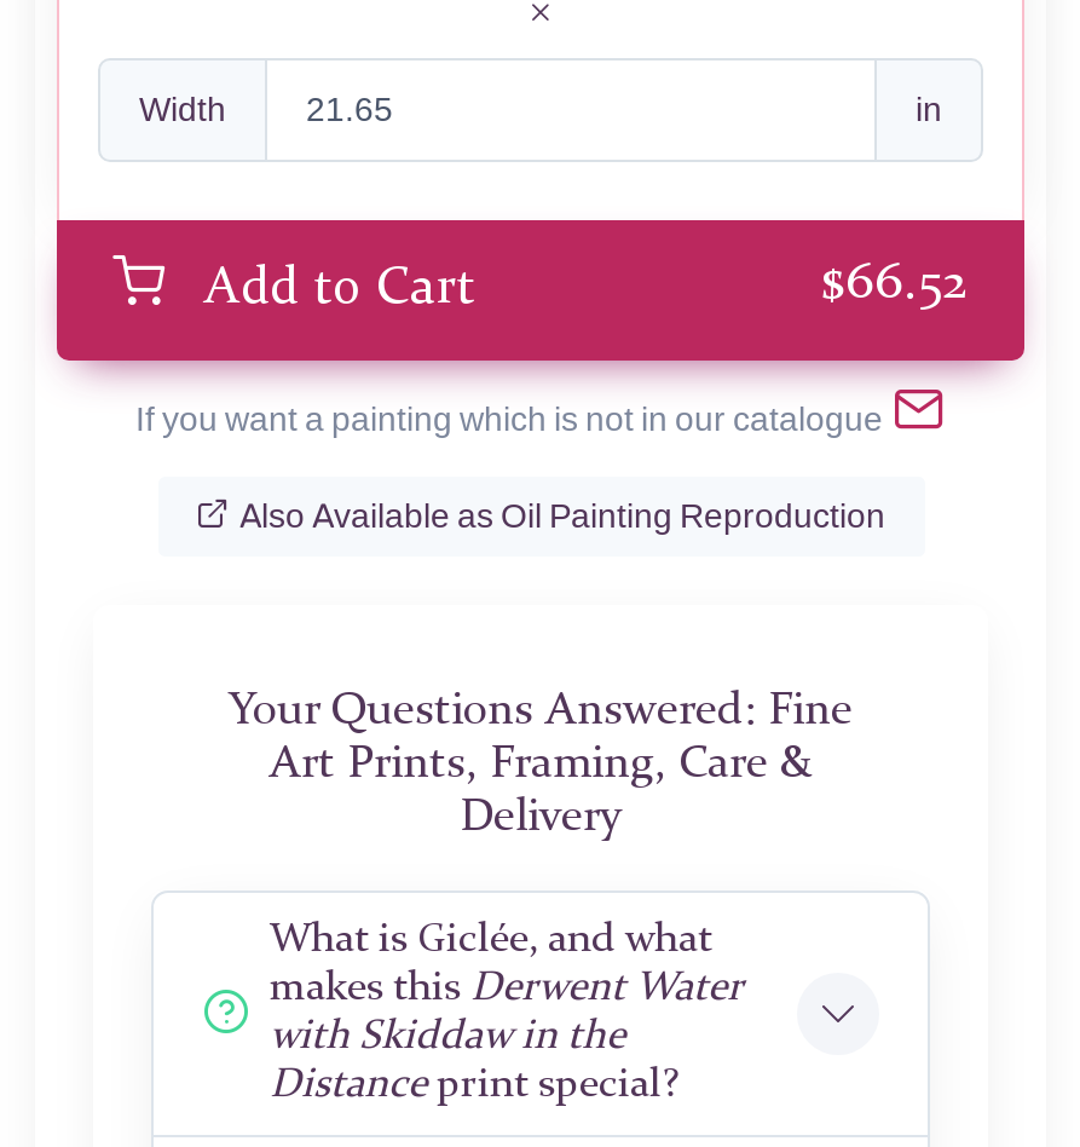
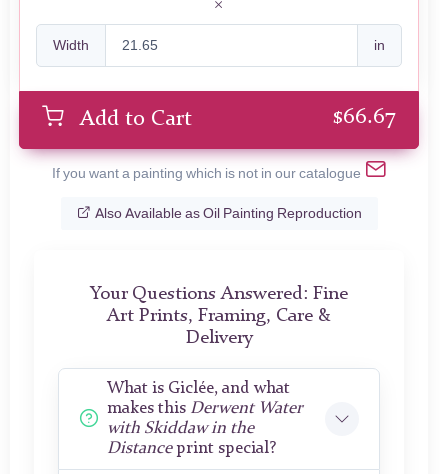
- $66.52
+ $66.67
